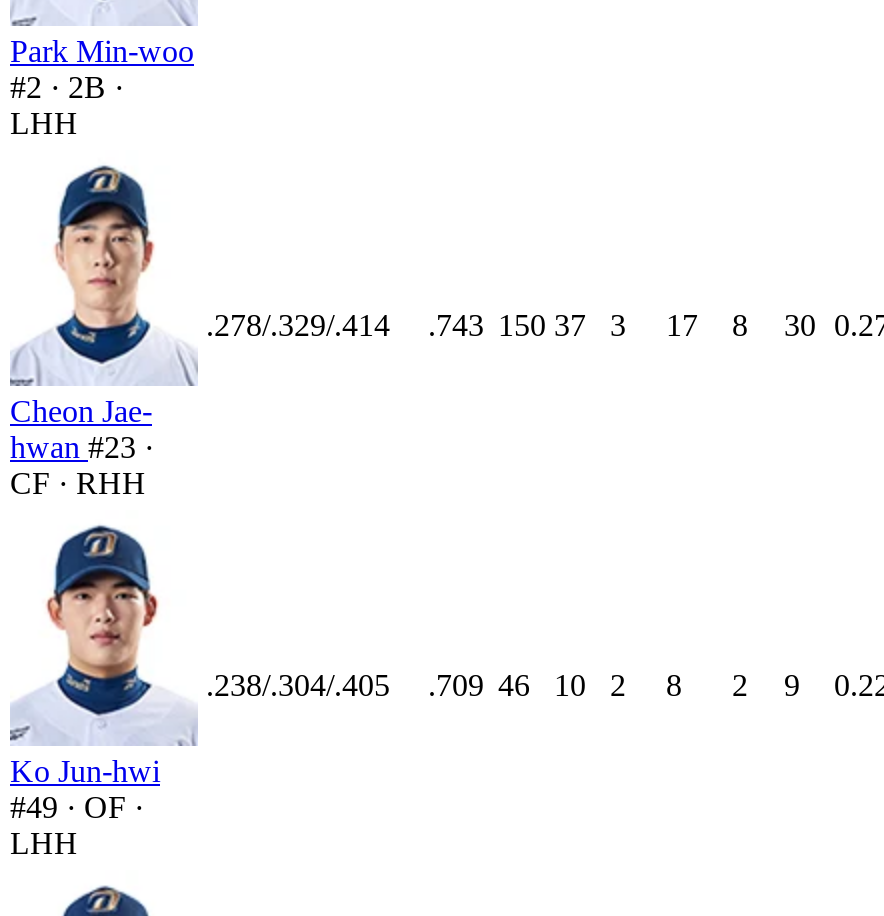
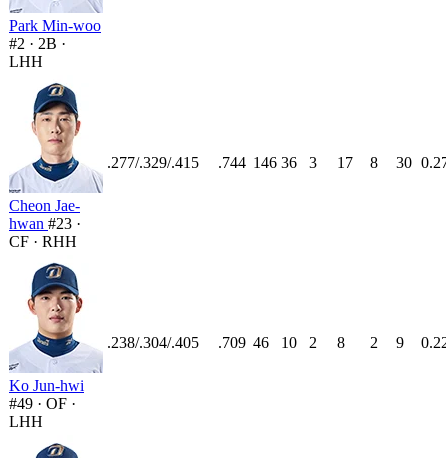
- .278/.329/.414
+ .277/.329/.415

- .743 150 37
+ .744 146 36
